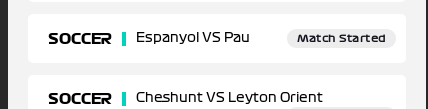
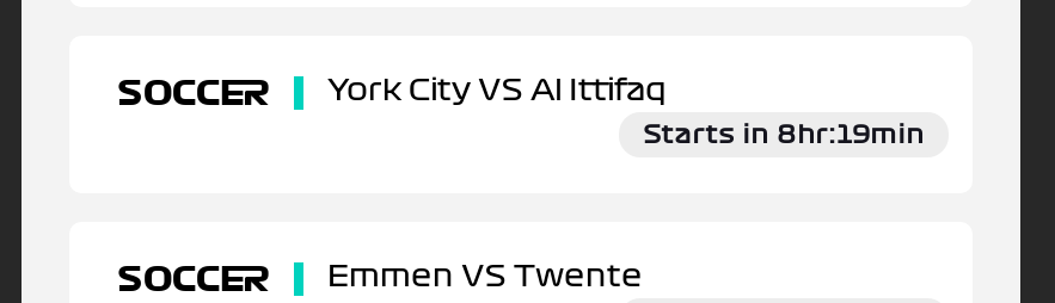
- Espanyol VS Pau
- Match Started
+ York City VS Al Ittifaq
+ Starts in 8hr:19min

- Cheshunt VS Leyton Orient
+ Emmen VS Twente
